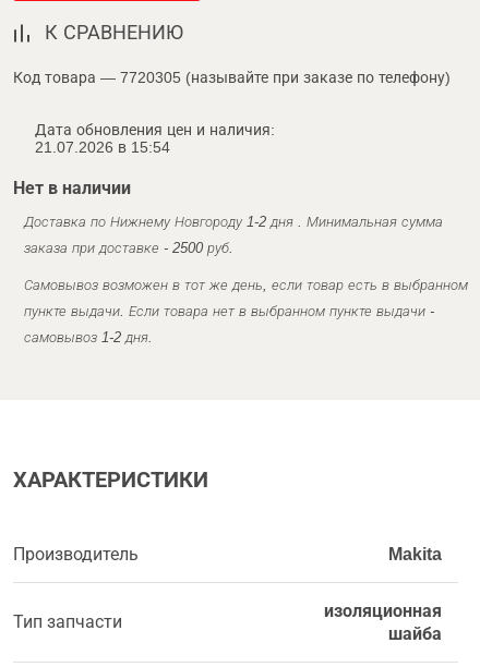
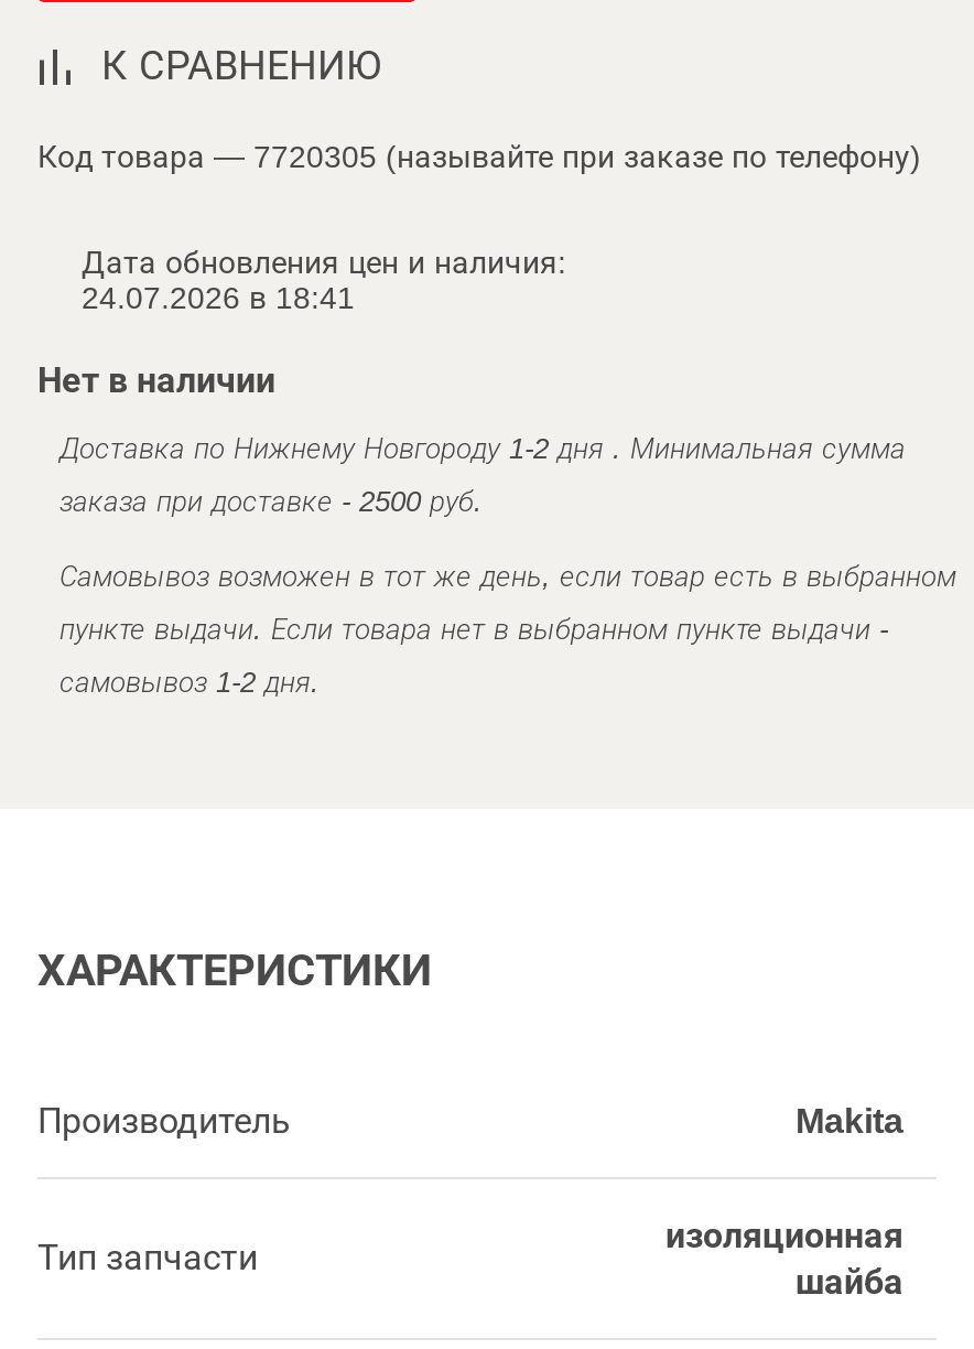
- 21.07.2026 в 15:54
+ 24.07.2026 в 18:41
